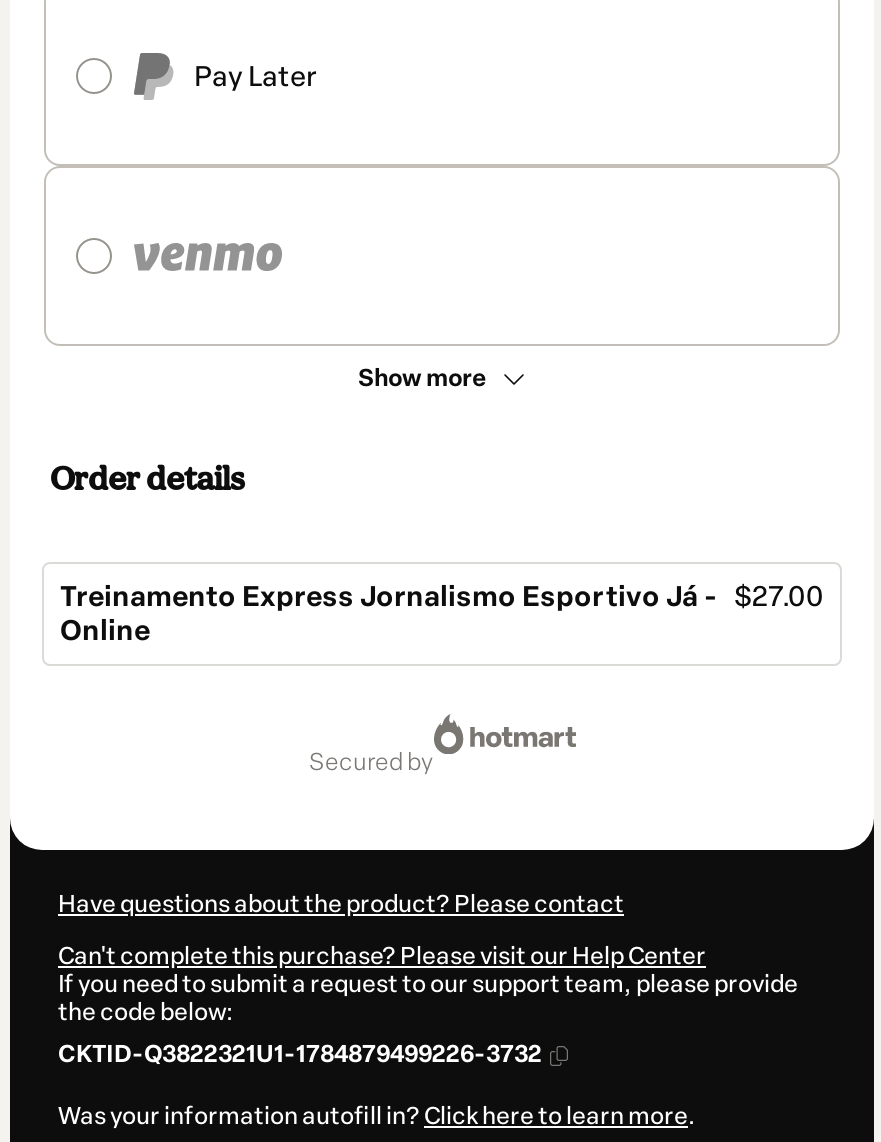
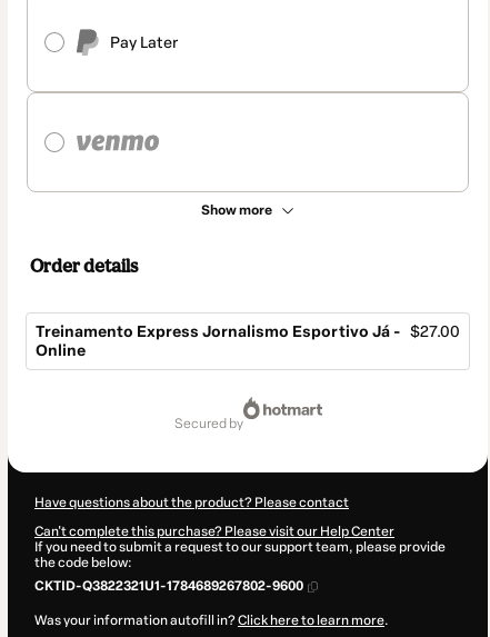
- CKTID-Q3822321U1-1784879499226-3732
+ CKTID-Q3822321U1-1784689267802-9600
